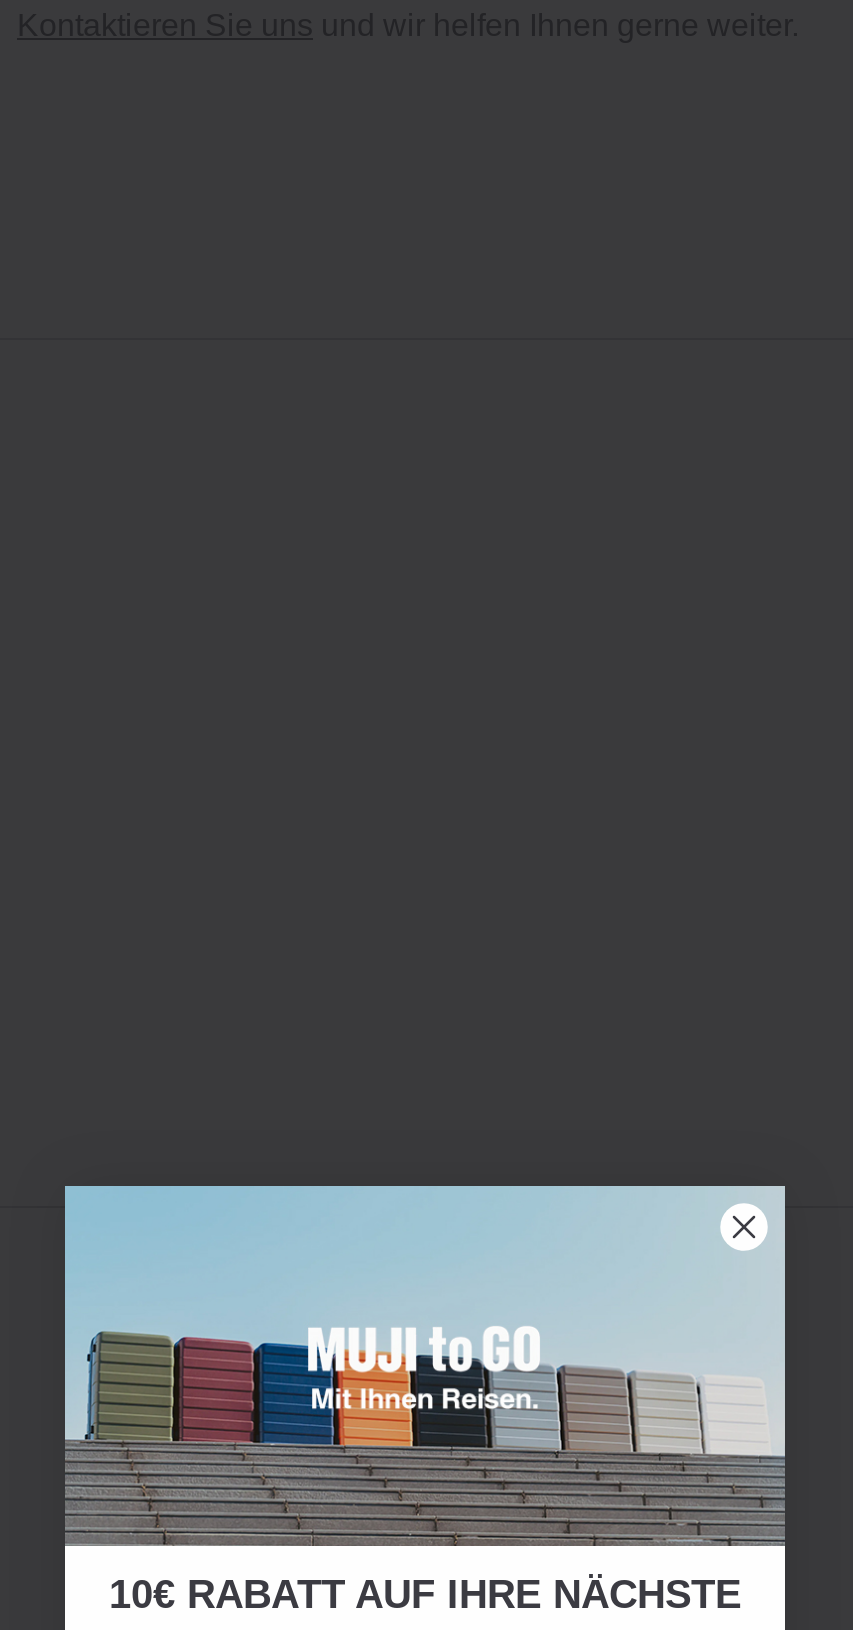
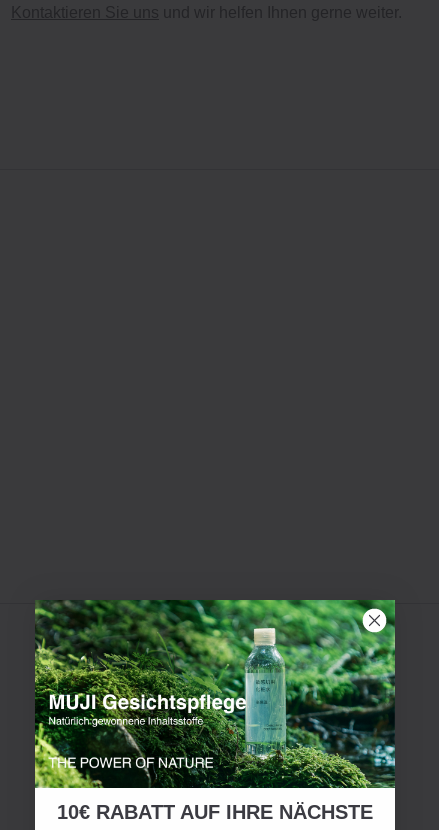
- [image]
+ [image]
